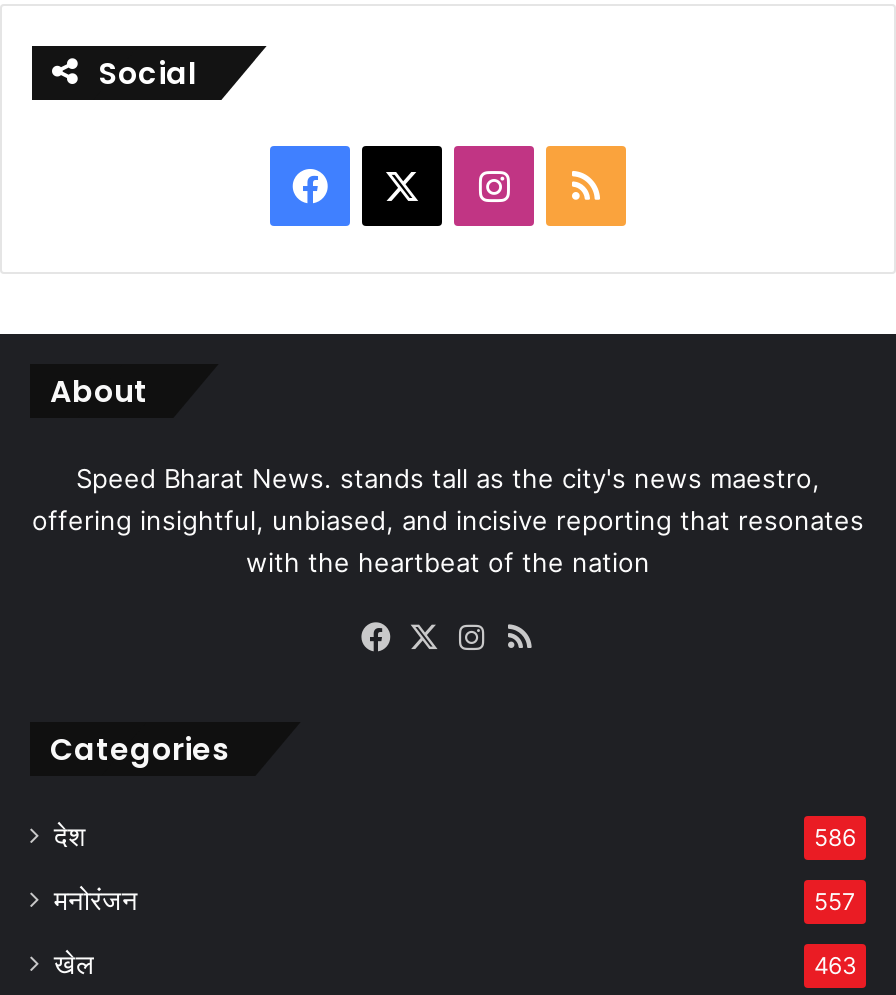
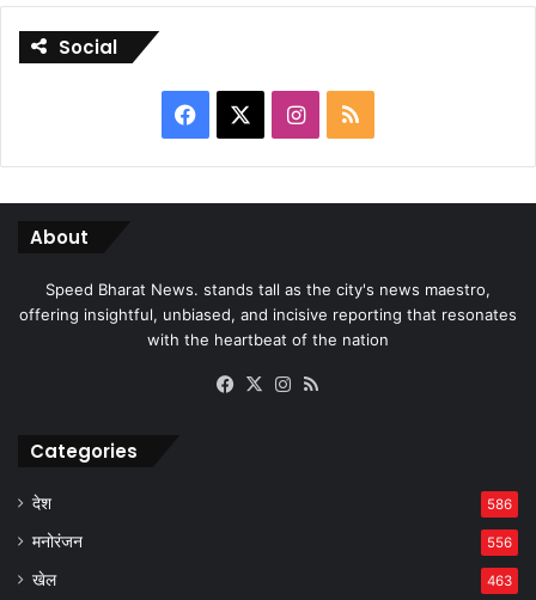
- 557
+ 556
